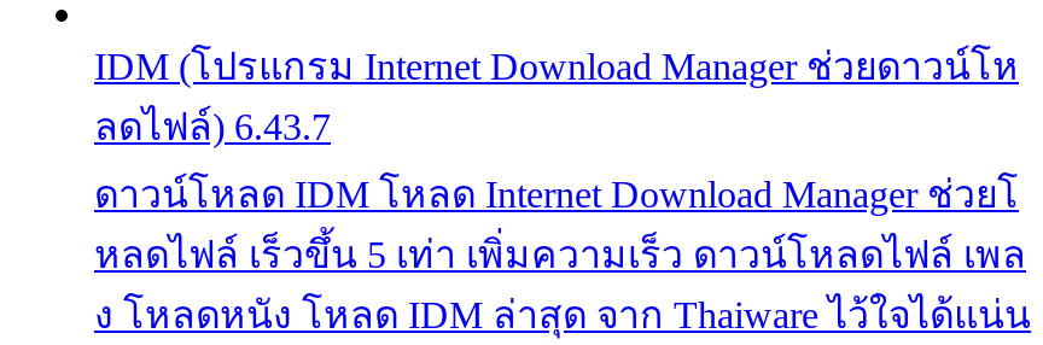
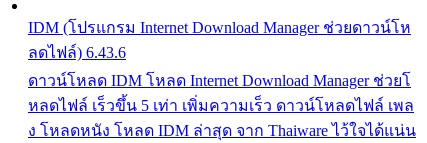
- ลดไฟล์) 6.43.7
+ ลดไฟล์) 6.43.6
